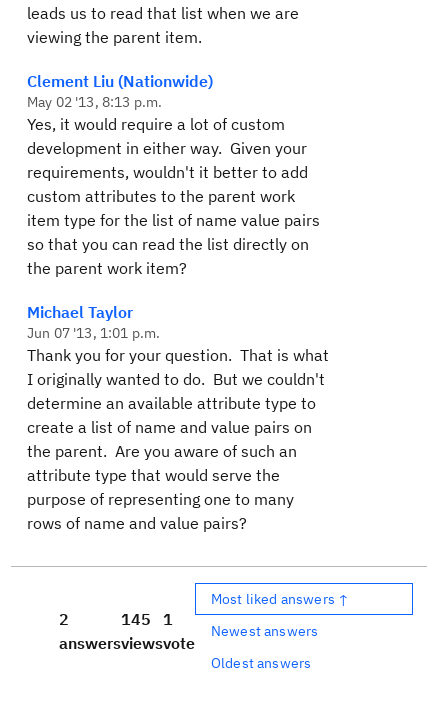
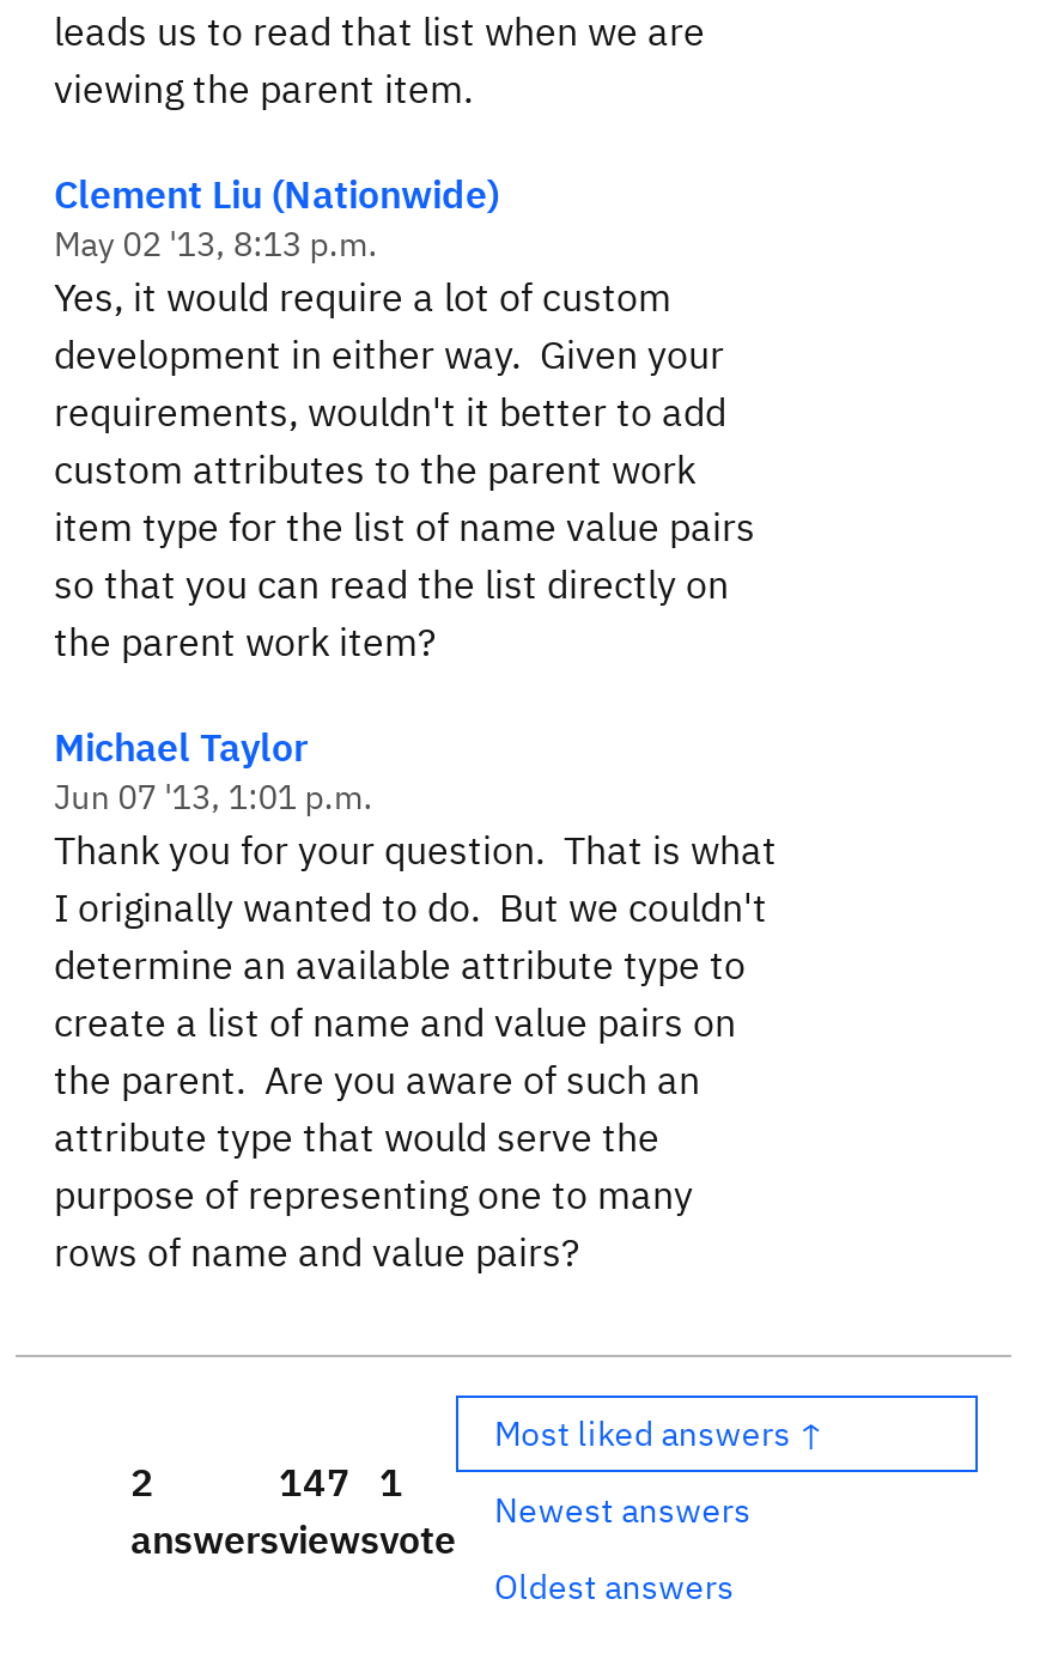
- 145 1
+ 147 1
